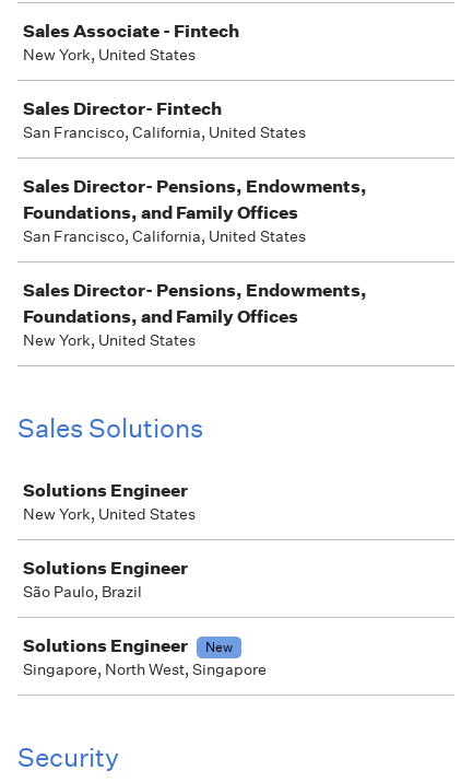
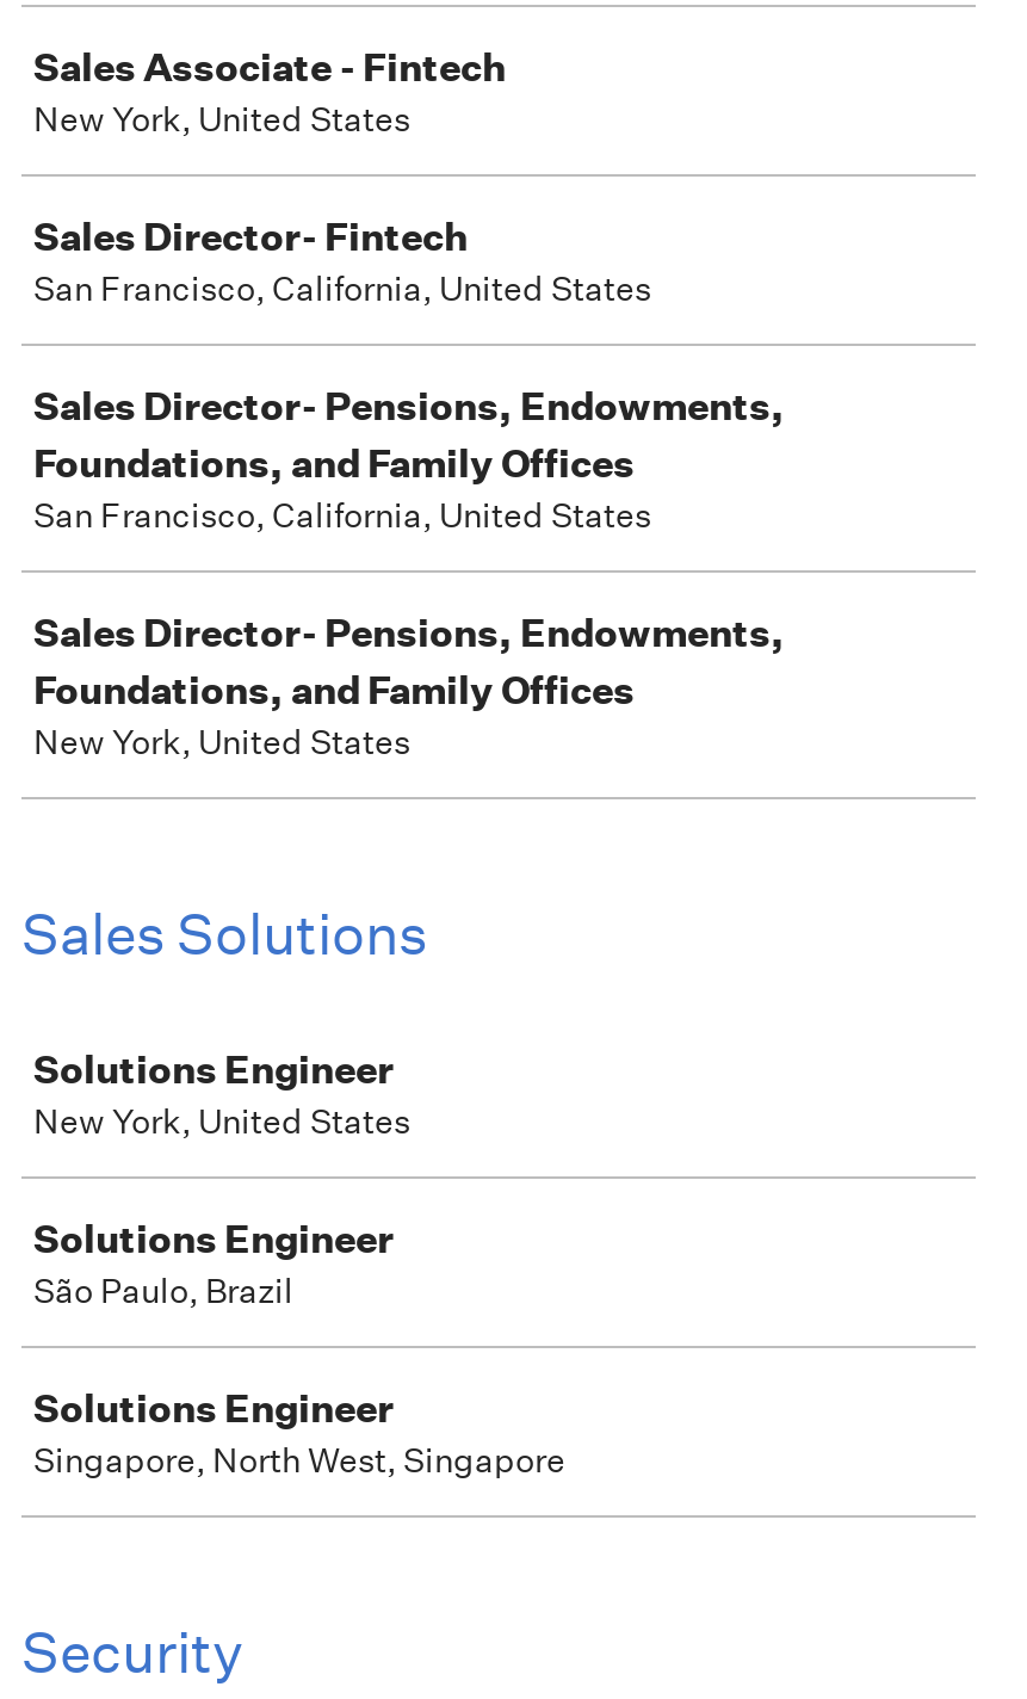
- New
